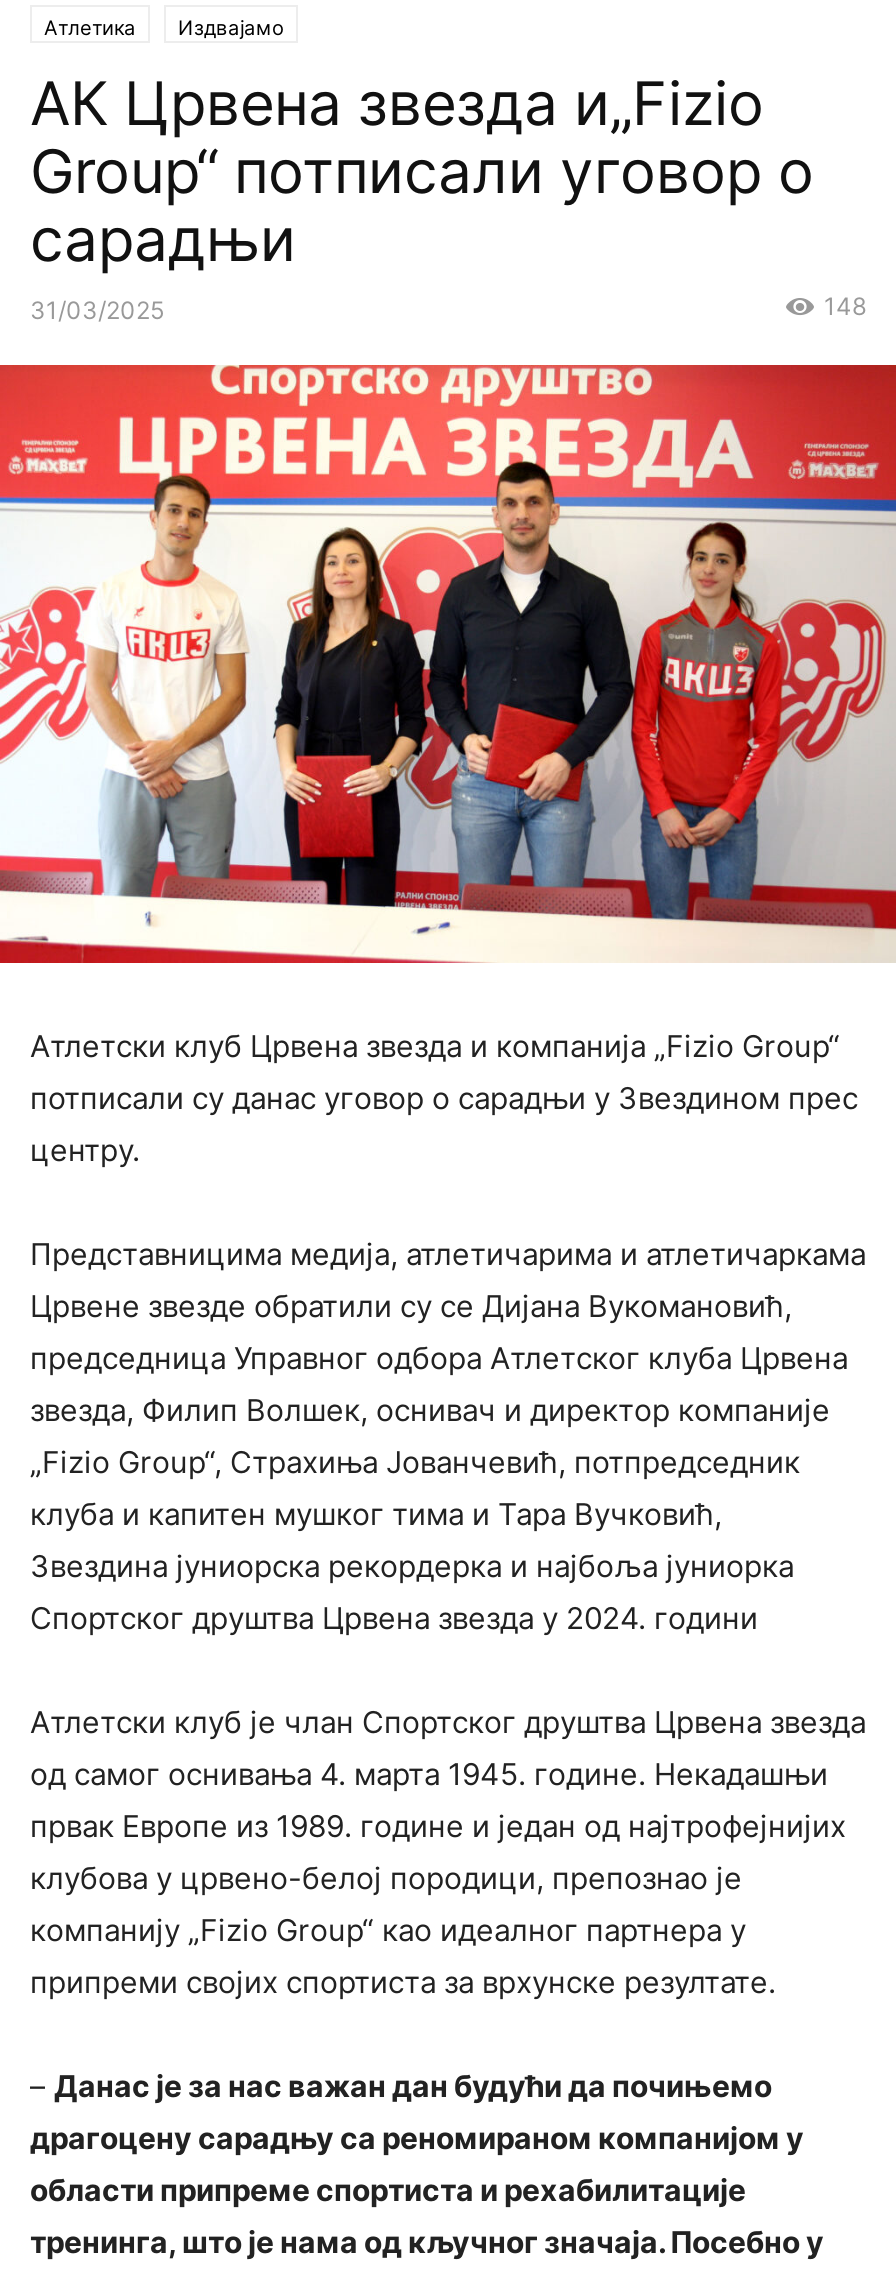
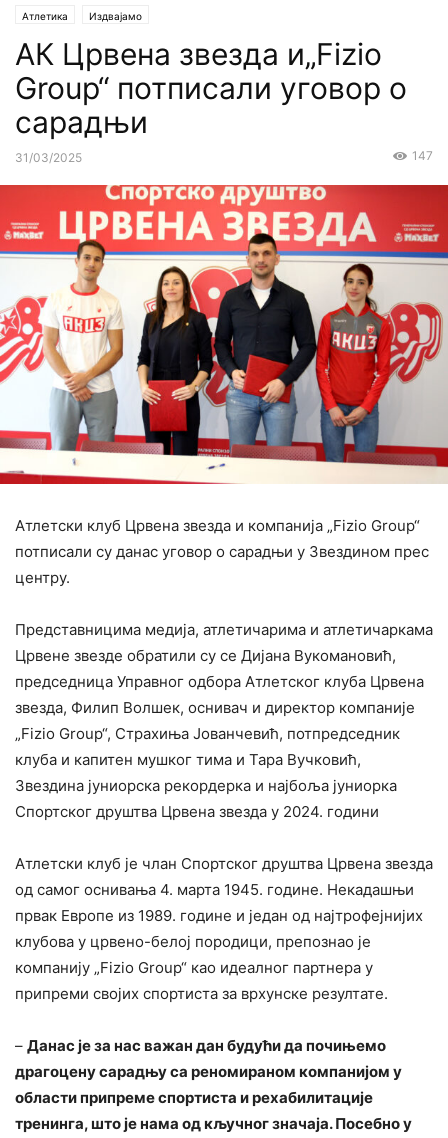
- 148
+ 147
